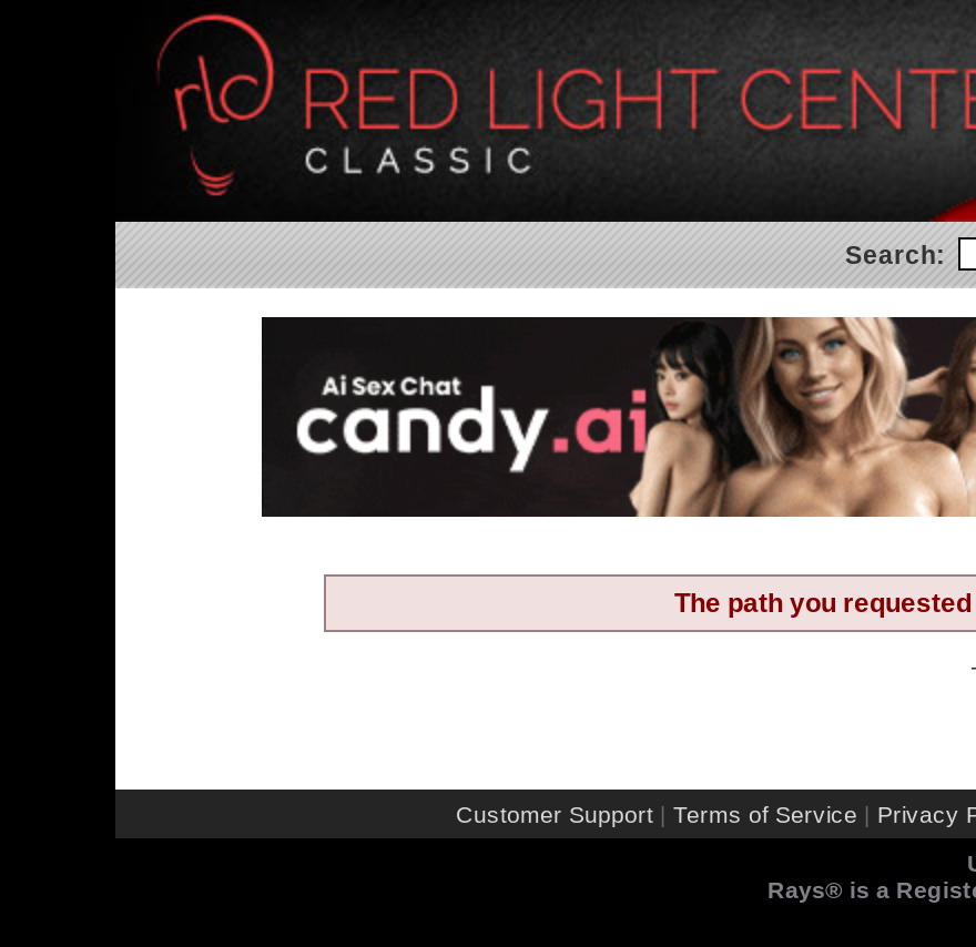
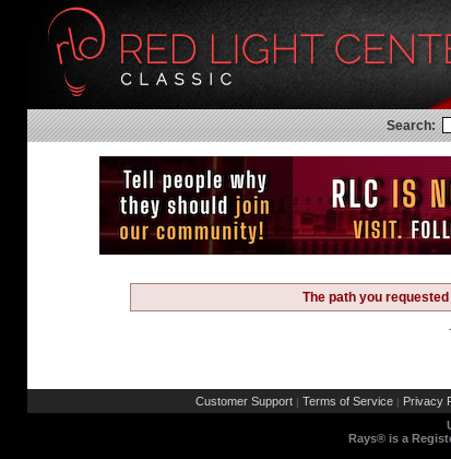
- [image]
+ [image]
